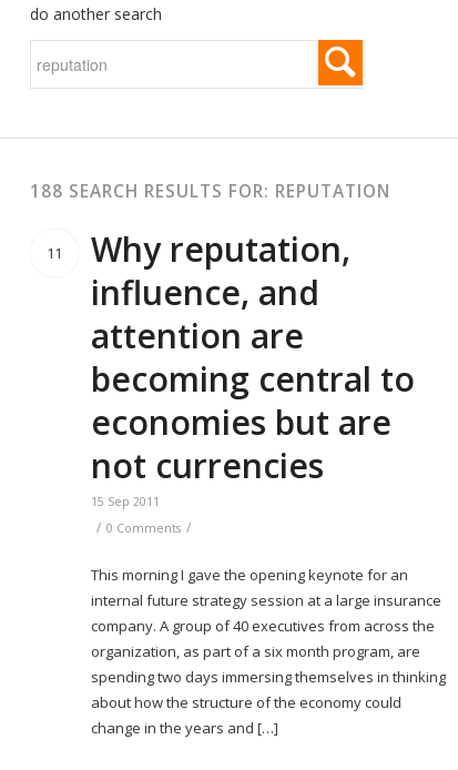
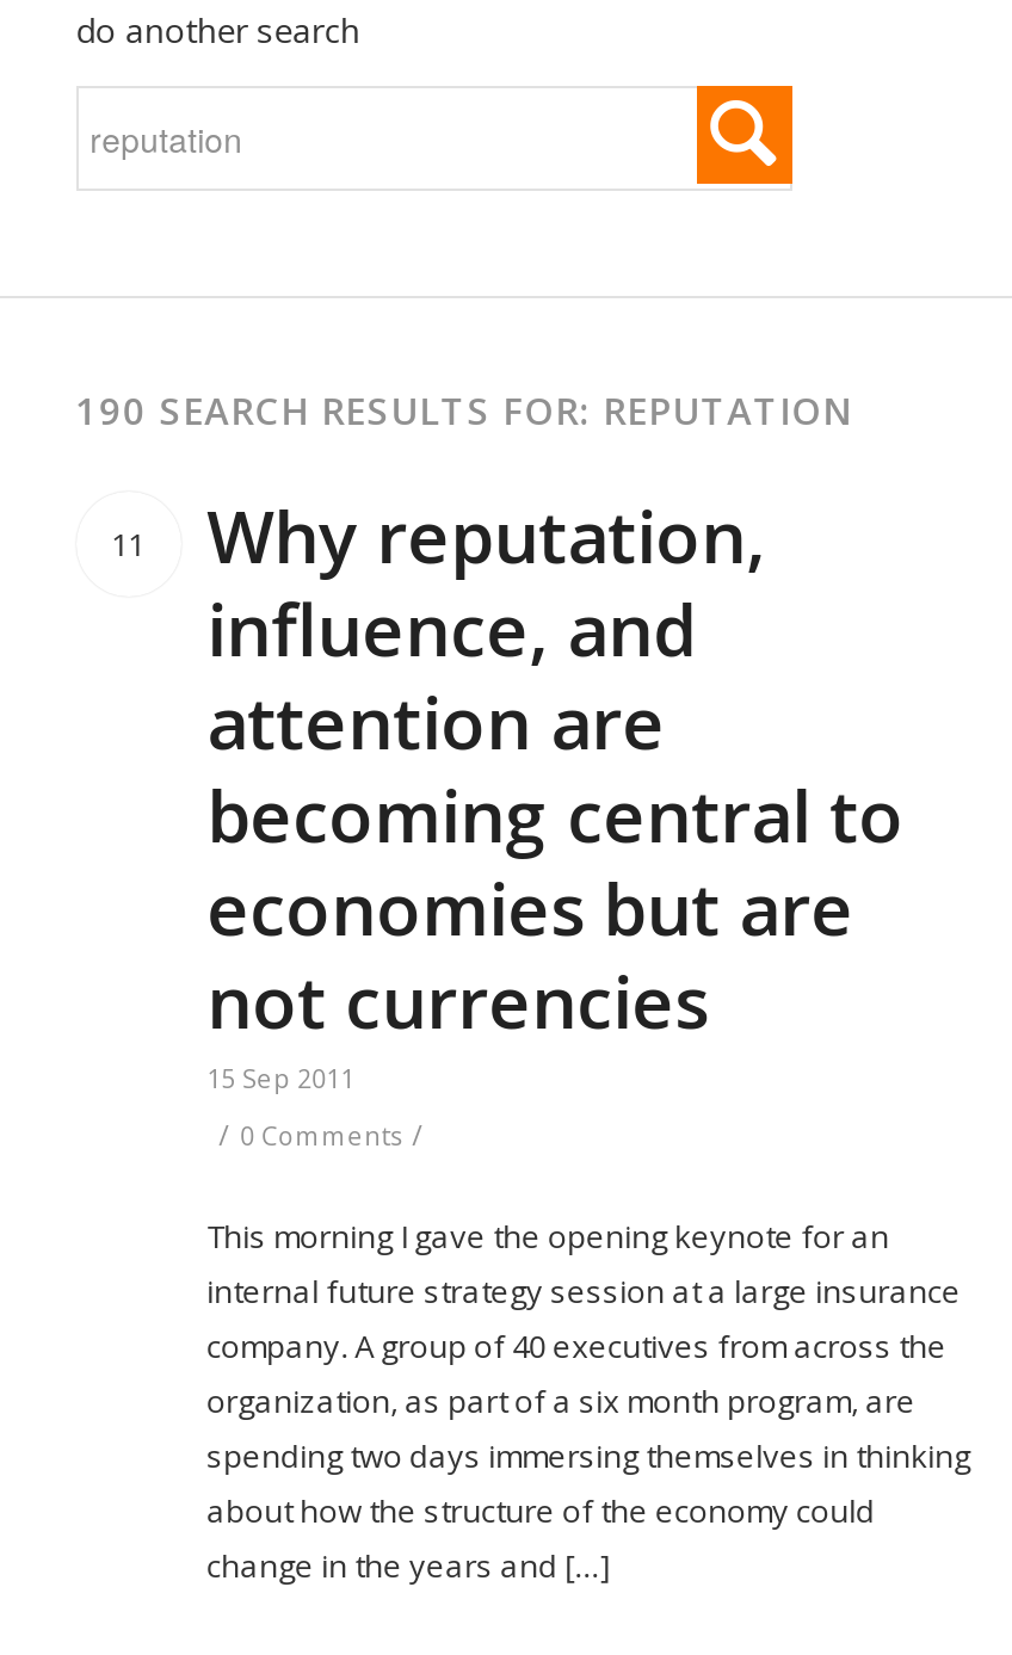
- 188 SEARCH RESULTS FOR: REPUTATION
+ 190 SEARCH RESULTS FOR: REPUTATION
